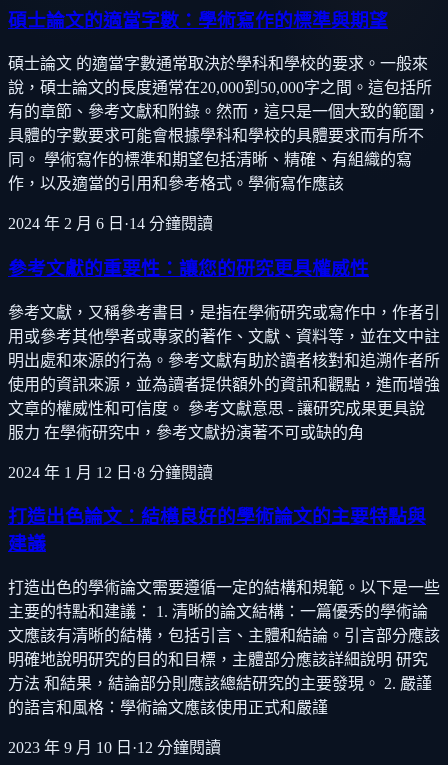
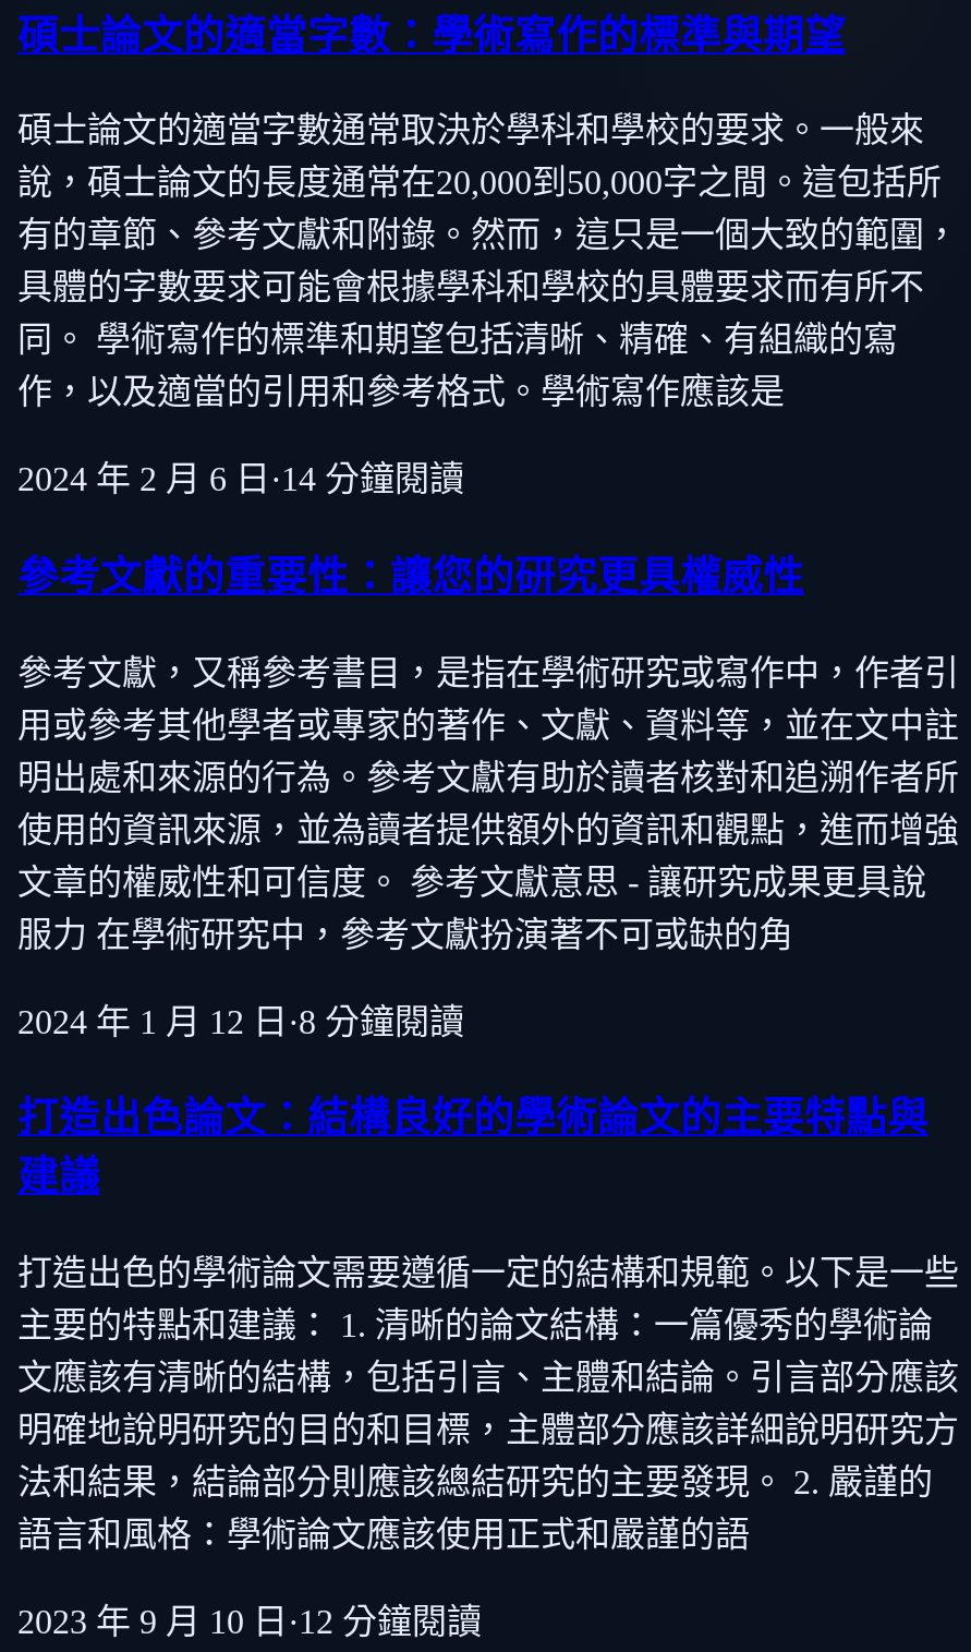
- 碩士論文 的適當字數通常取決於學科和學校的要求。一般來
+ 碩士論文的適當字數通常取決於學科和學校的要求。一般來

- 作，以及適當的引用和參考格式。學術寫作應該
+ 作，以及適當的引用和參考格式。學術寫作應該是

- 明確地說明研究的目的和目標，主體部分應該詳細說明 研究
- 方法 和結果，結論部分則應該總結研究的主要發現。 2. 嚴謹
- 的語言和風格：學術論文應該使用正式和嚴謹
+ 明確地說明研究的目的和目標，主體部分應該詳細說明研究方
+ 法和結果，結論部分則應該總結研究的主要發現。 2. 嚴謹的
+ 語言和風格：學術論文應該使用正式和嚴謹的語
